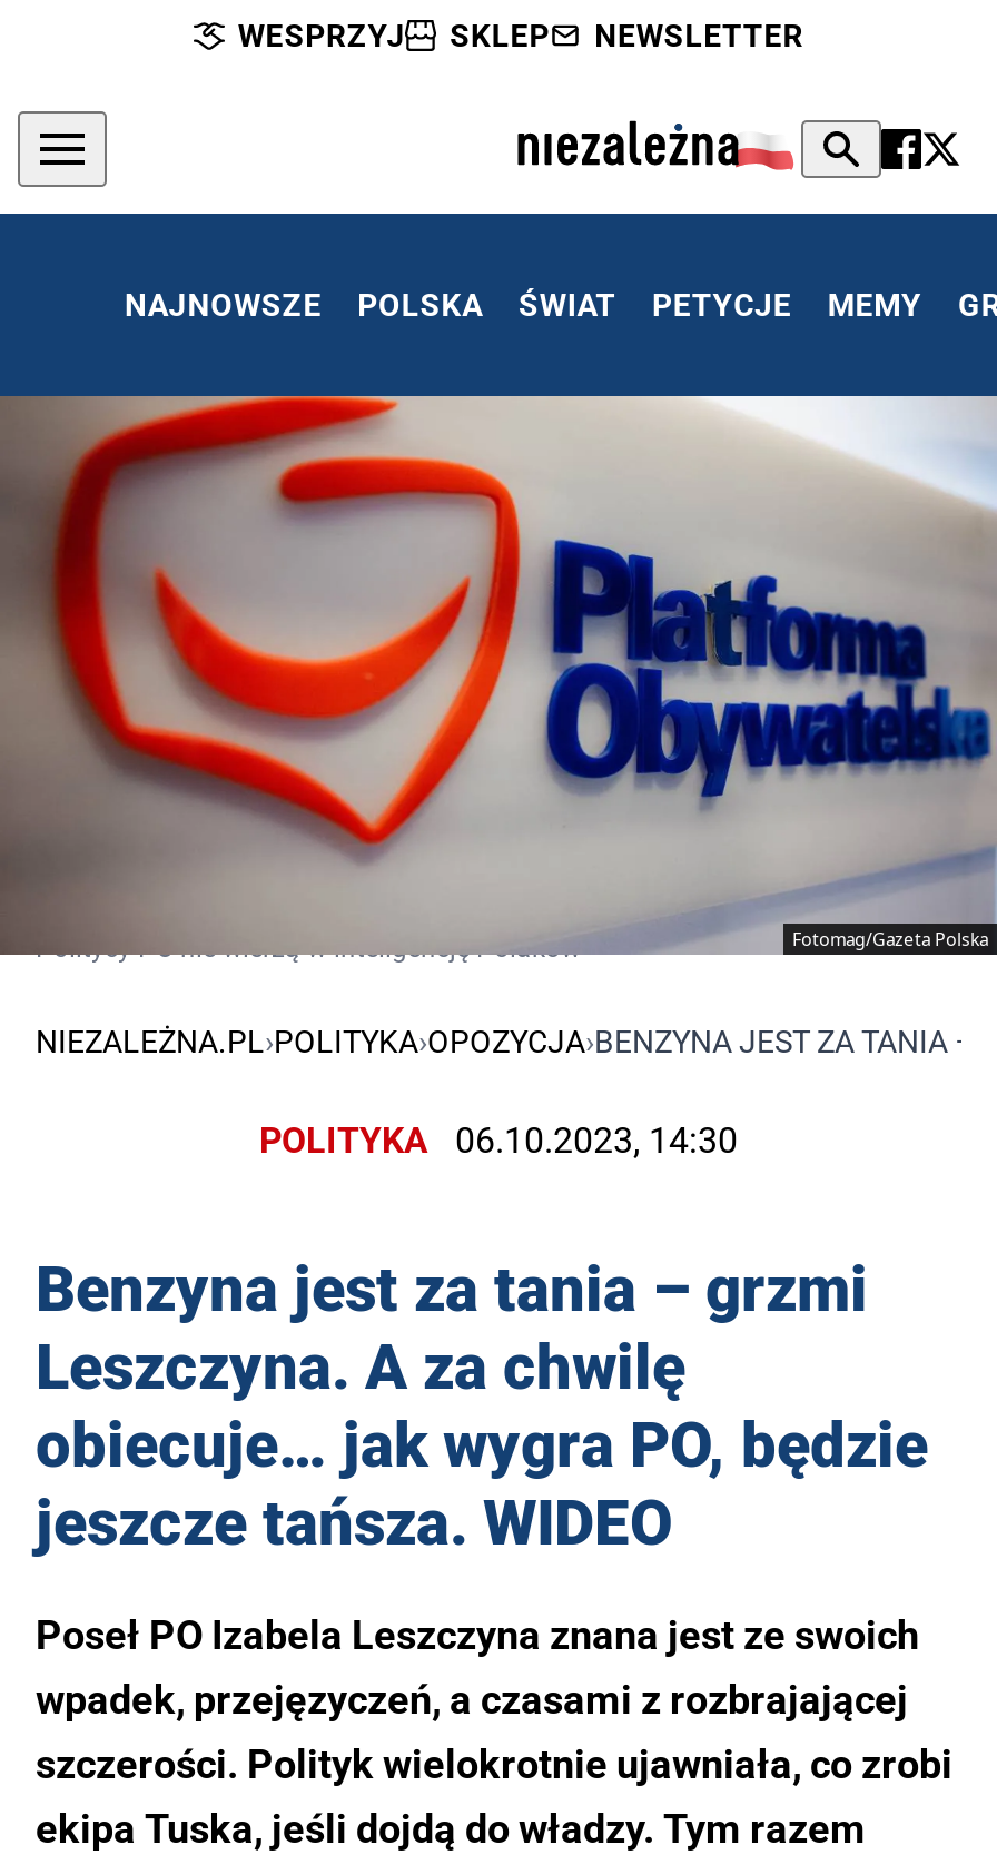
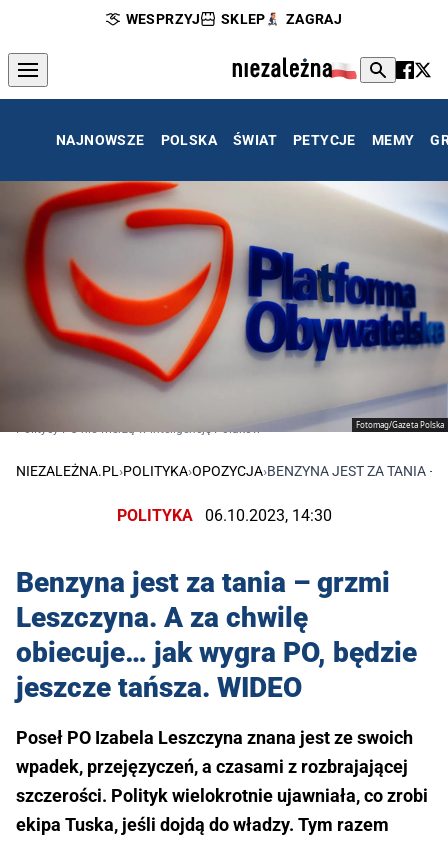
- NEWSLETTER
+ ZAGRAJ
